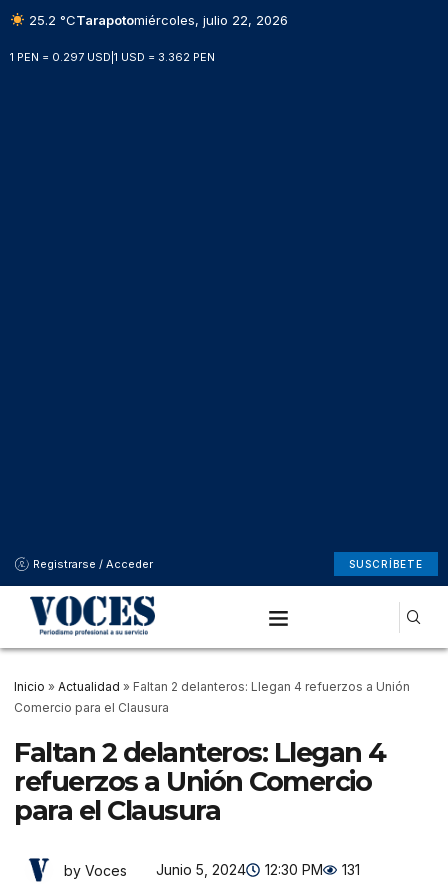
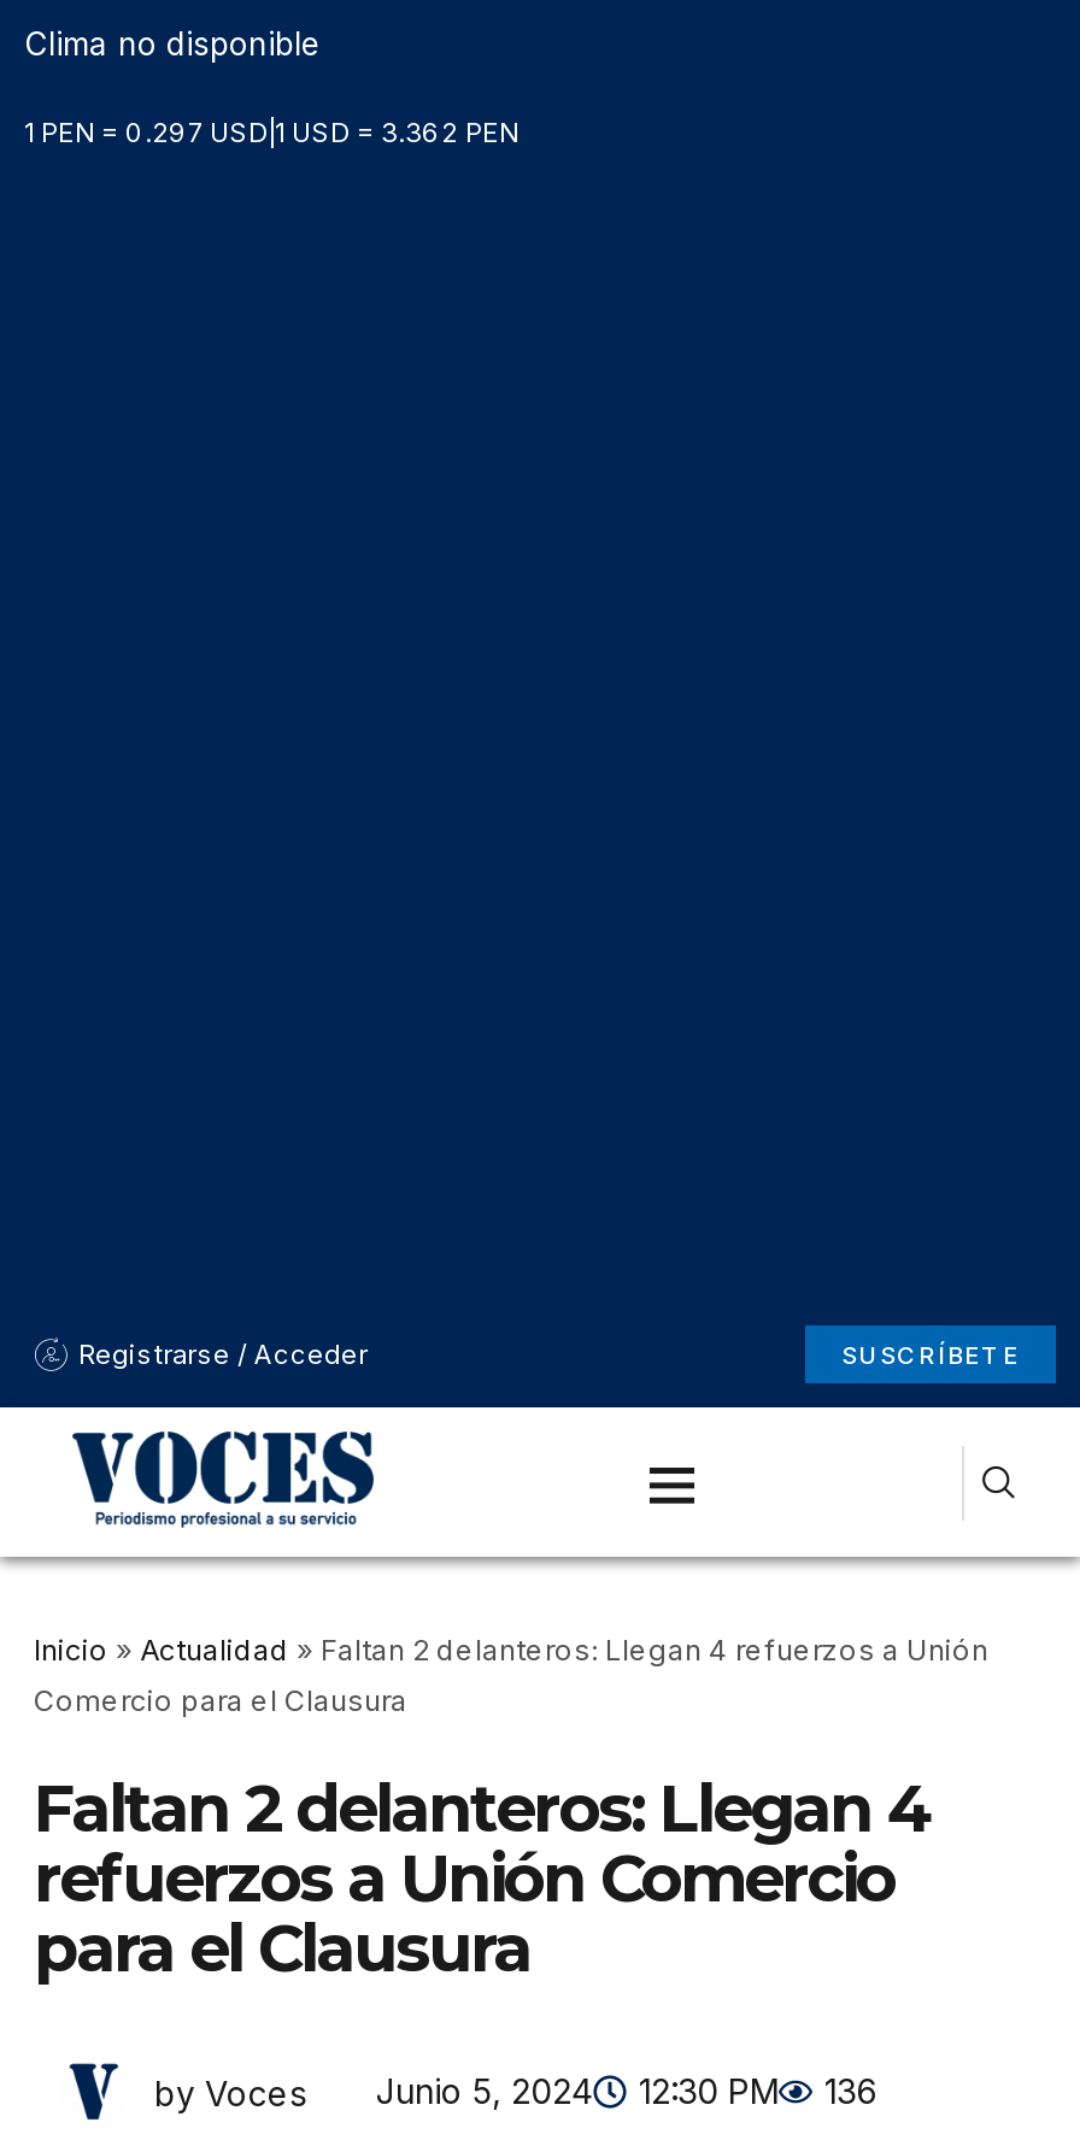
- 25.2 °CTarapotomiércoles, julio 22, 2026
+ Clima no disponible

- by Voces Junio 5, 2024 12:30 PM 131
+ by Voces Junio 5, 2024 12:30 PM 136
